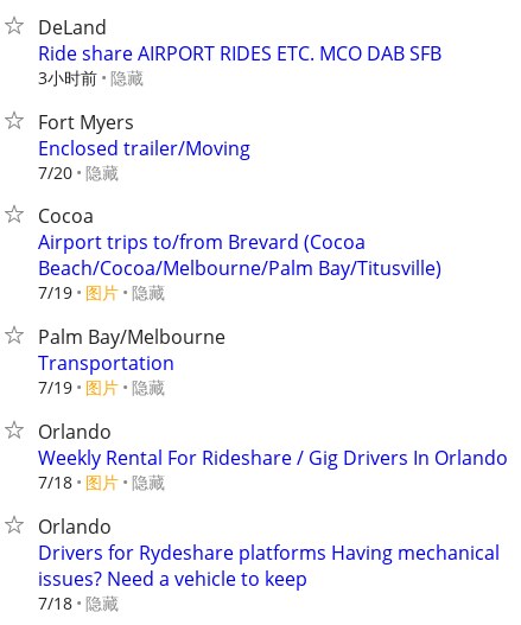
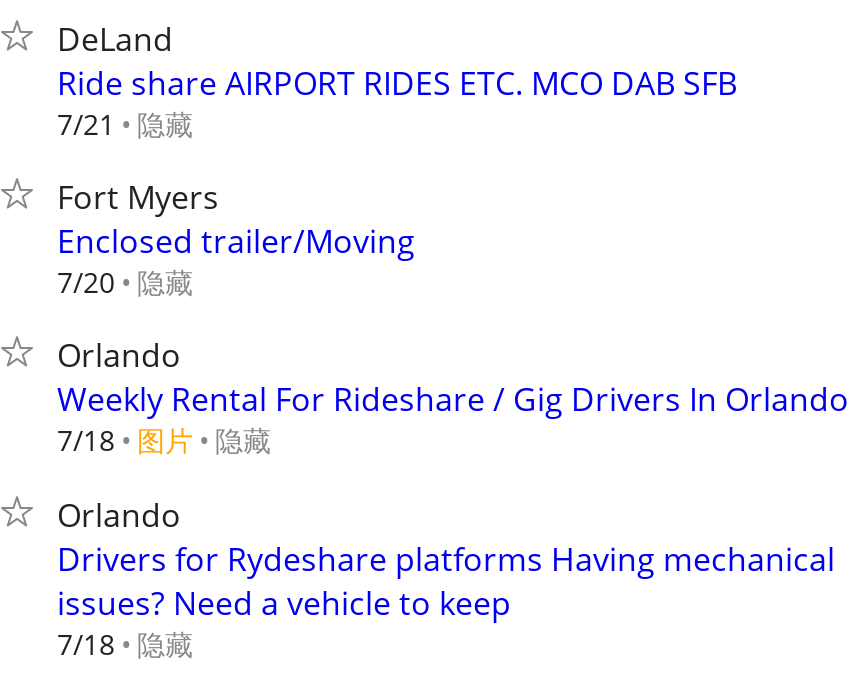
- 3小时前 隐藏
+ 7/21 隐藏

- Cocoa
- Airport trips to/from Brevard (Cocoa
- Beach/Cocoa/Melbourne/Palm Bay/Titusville)
- 7/19 图片 隐藏
- Palm Bay/Melbourne
- Transportation
- 7/19 图片 隐藏
